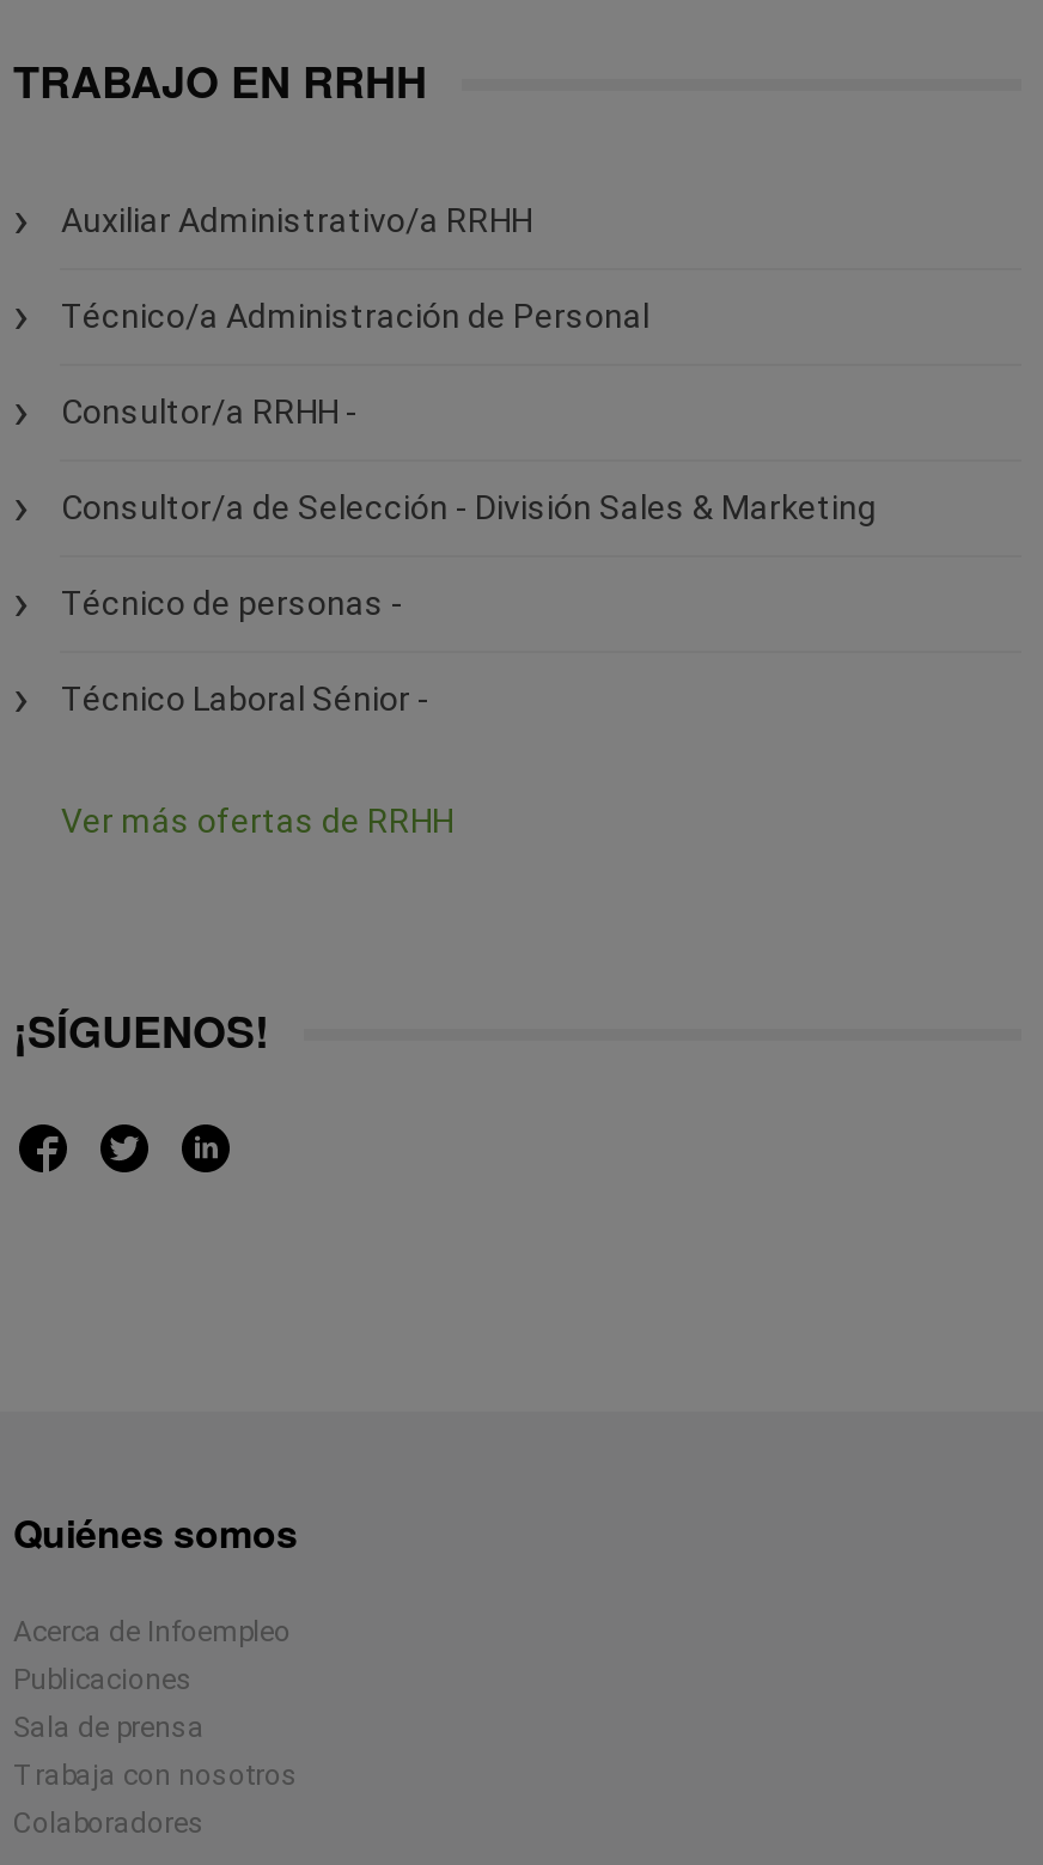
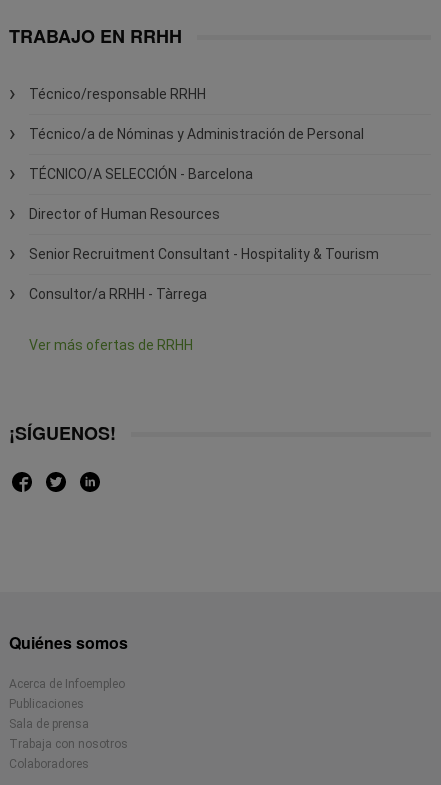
- Auxiliar Administrativo/a RRHH
+ Técnico/responsable RRHH

- Técnico/a Administración de Personal
+ Técnico/a de Nóminas y Administración de Personal

- Consultor/a RRHH -
+ TÉCNICO/A SELECCIÓN - Barcelona

- Consultor/a de Selección - División Sales & Marketing
+ Director of Human Resources

- Técnico de personas -
+ Senior Recruitment Consultant - Hospitality & Tourism

- Técnico Laboral Sénior -
+ Consultor/a RRHH - Tàrrega
